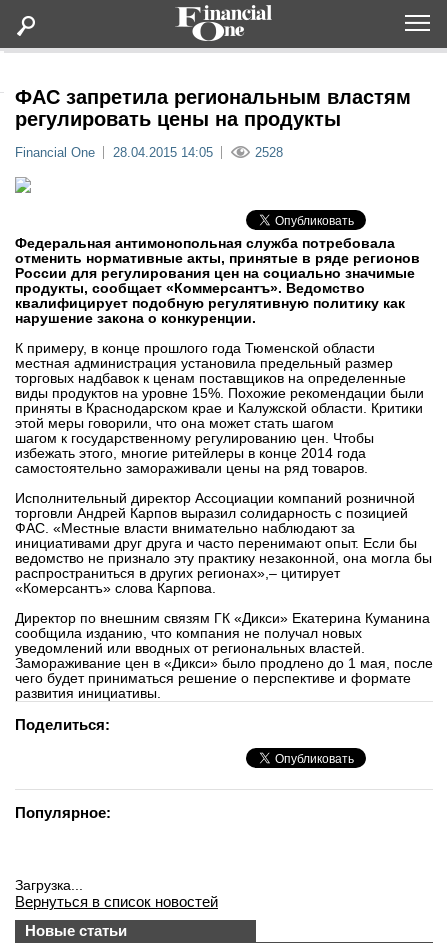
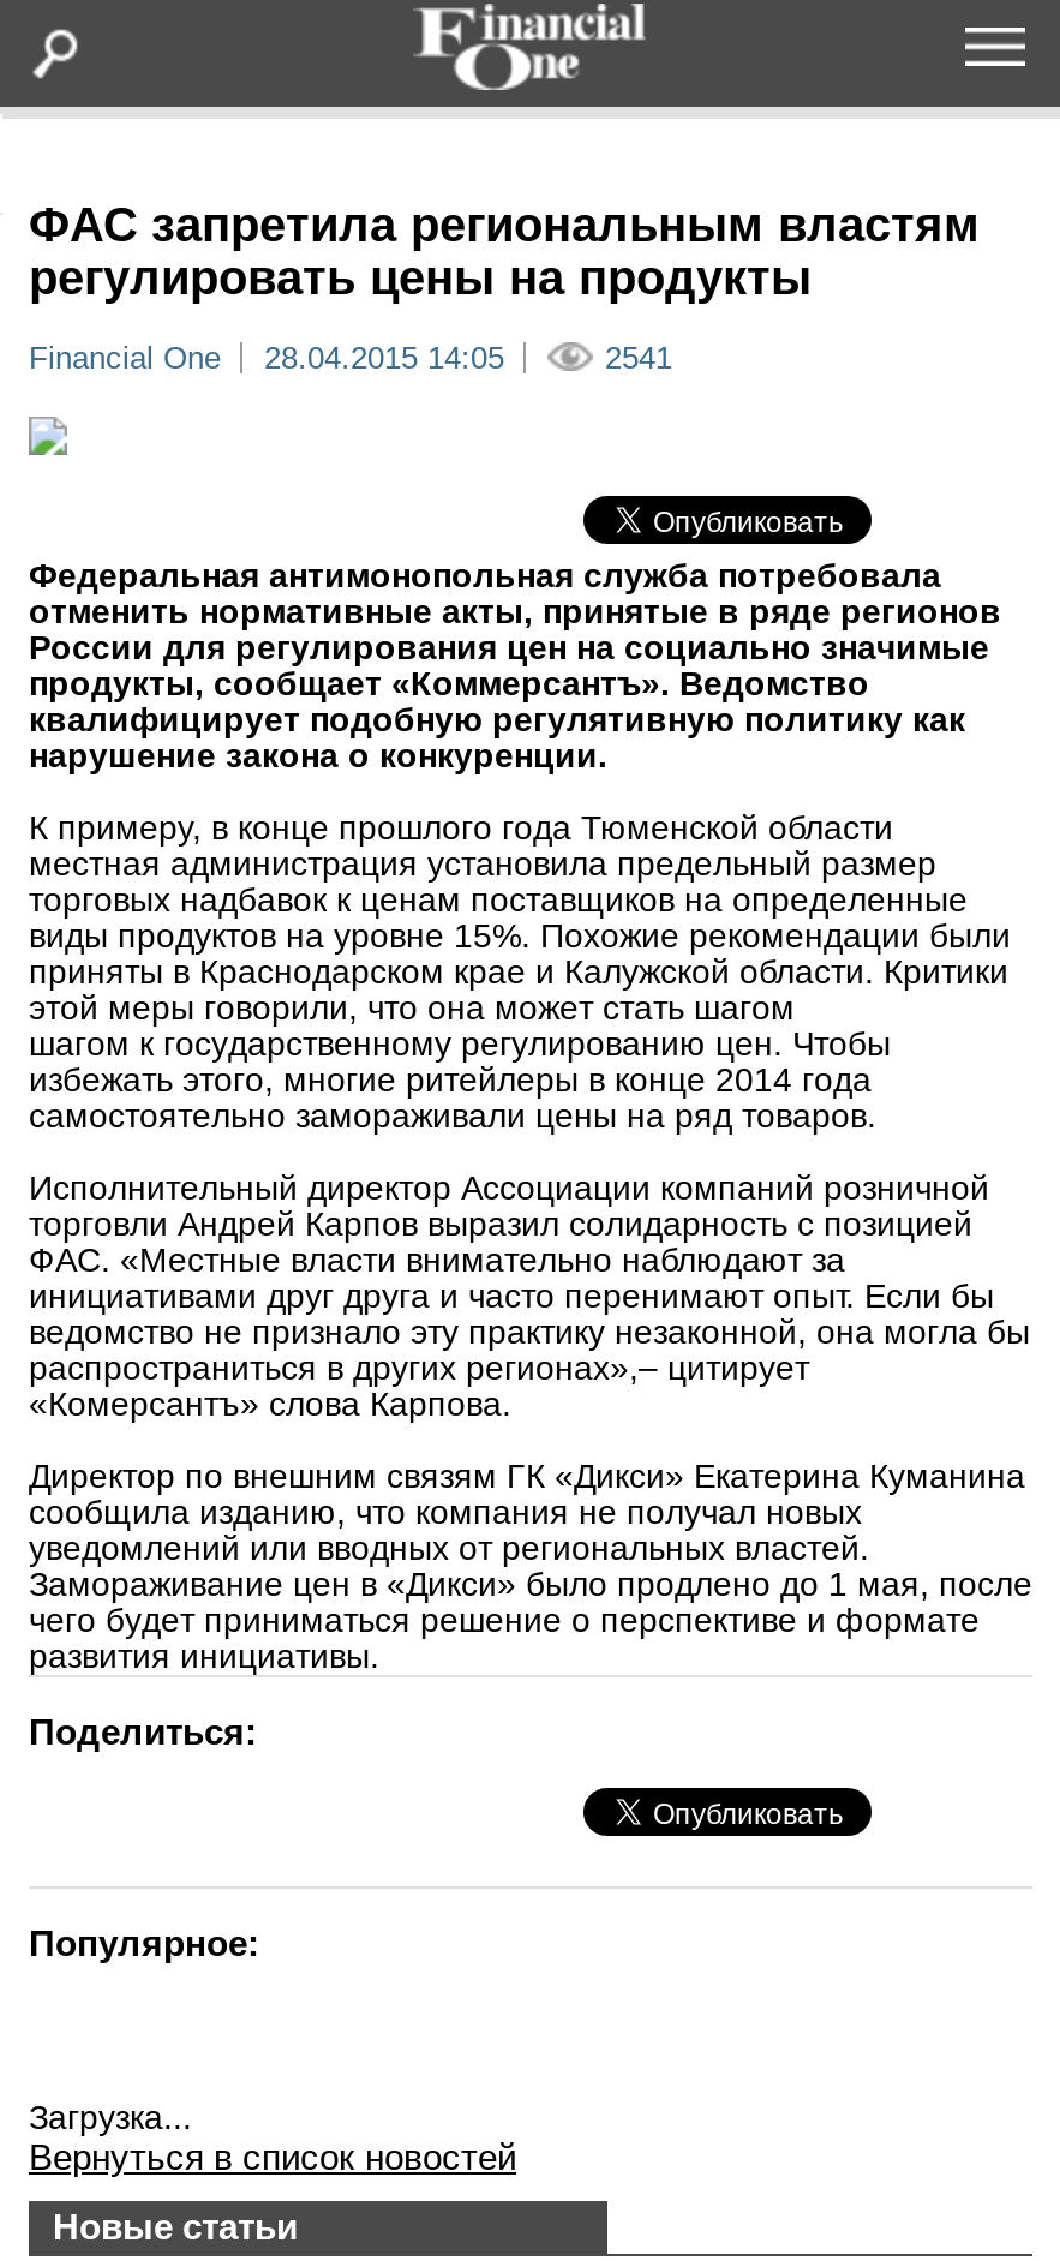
- 2528
+ 2541
